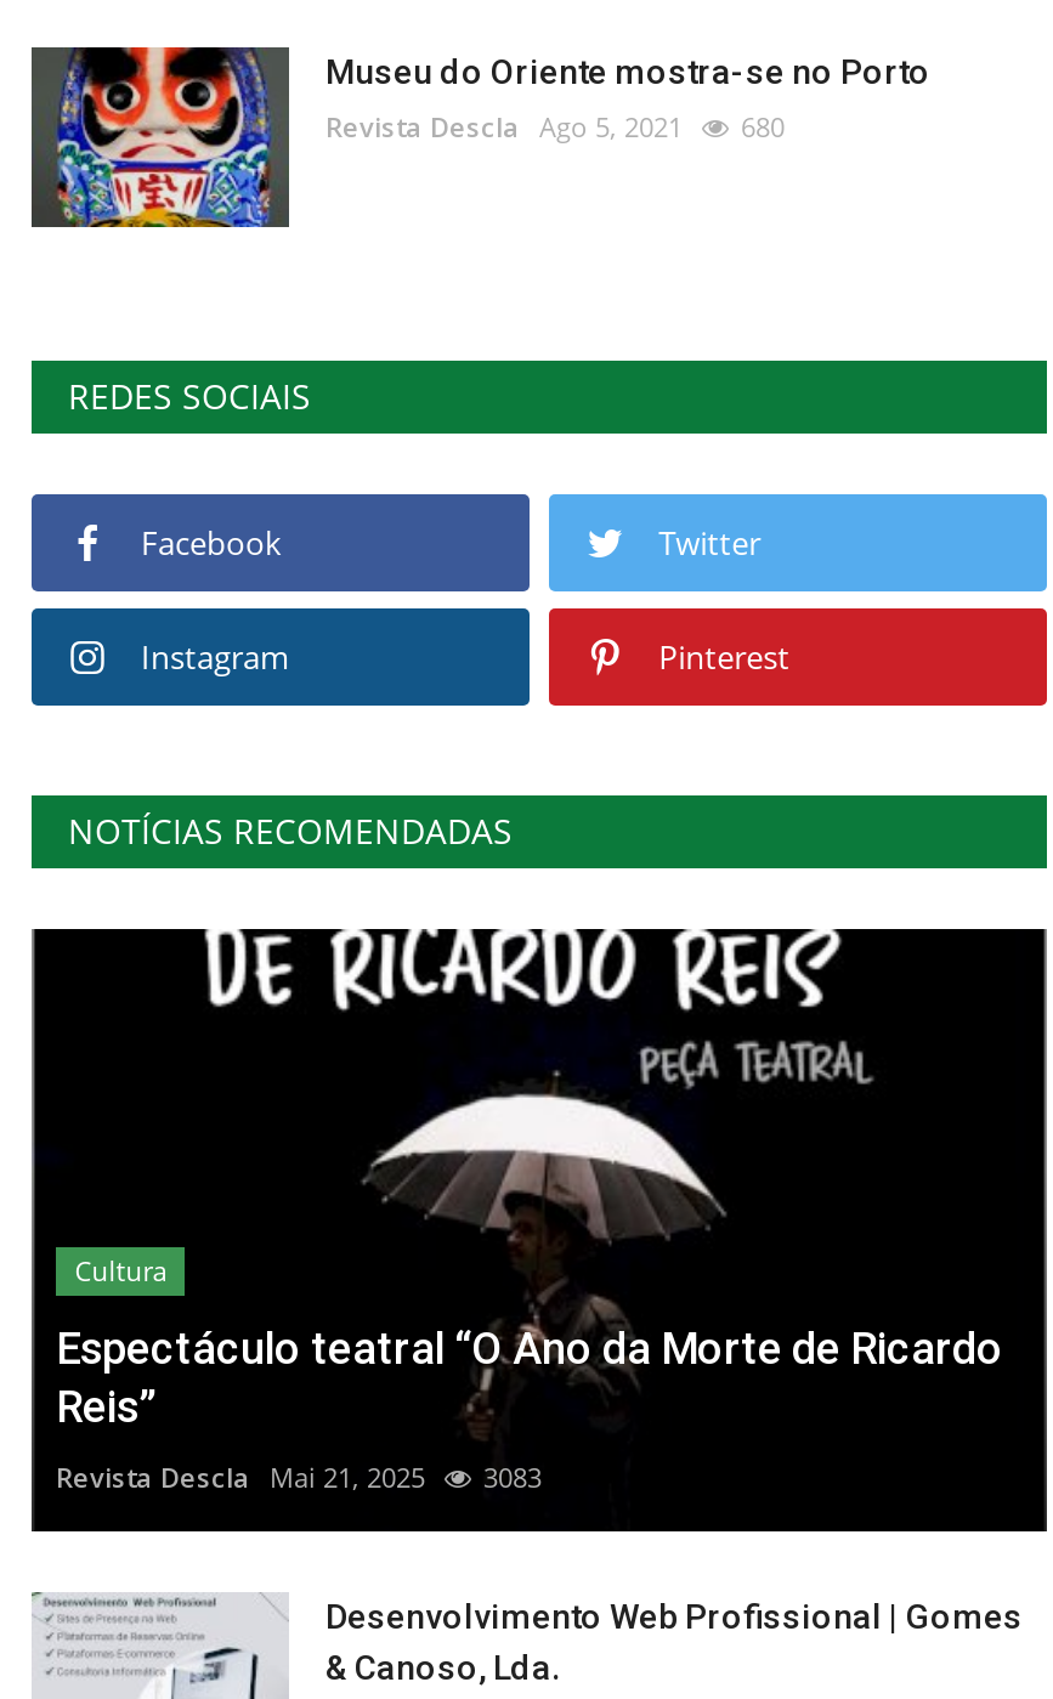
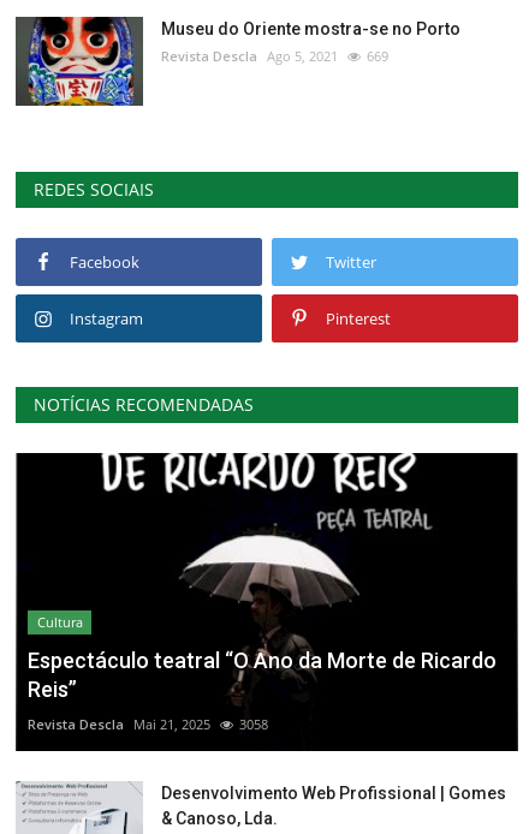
- Revista Descla Ago 5, 2021 680
+ Revista Descla Ago 5, 2021 669

- Revista Descla Mai 21, 2025 3083
+ Revista Descla Mai 21, 2025 3058
